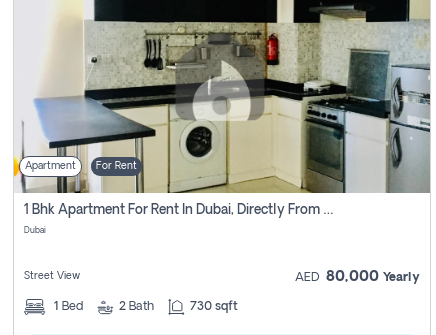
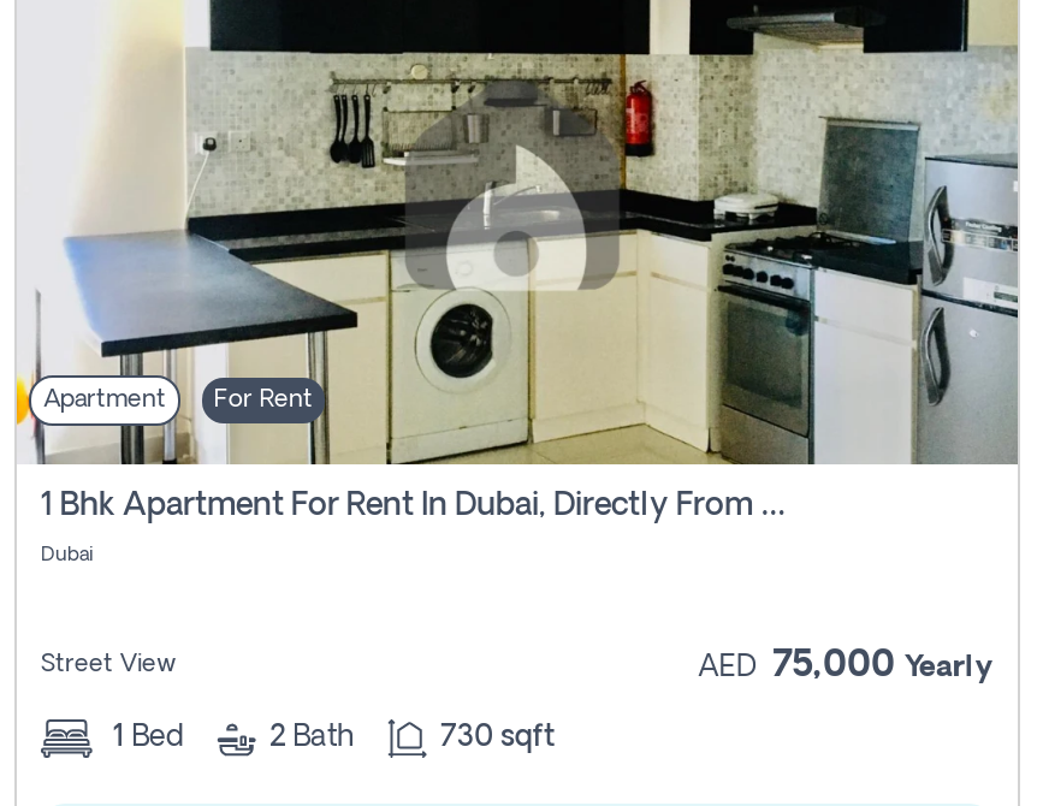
- AED 80,000 Yearly
+ AED 75,000 Yearly
